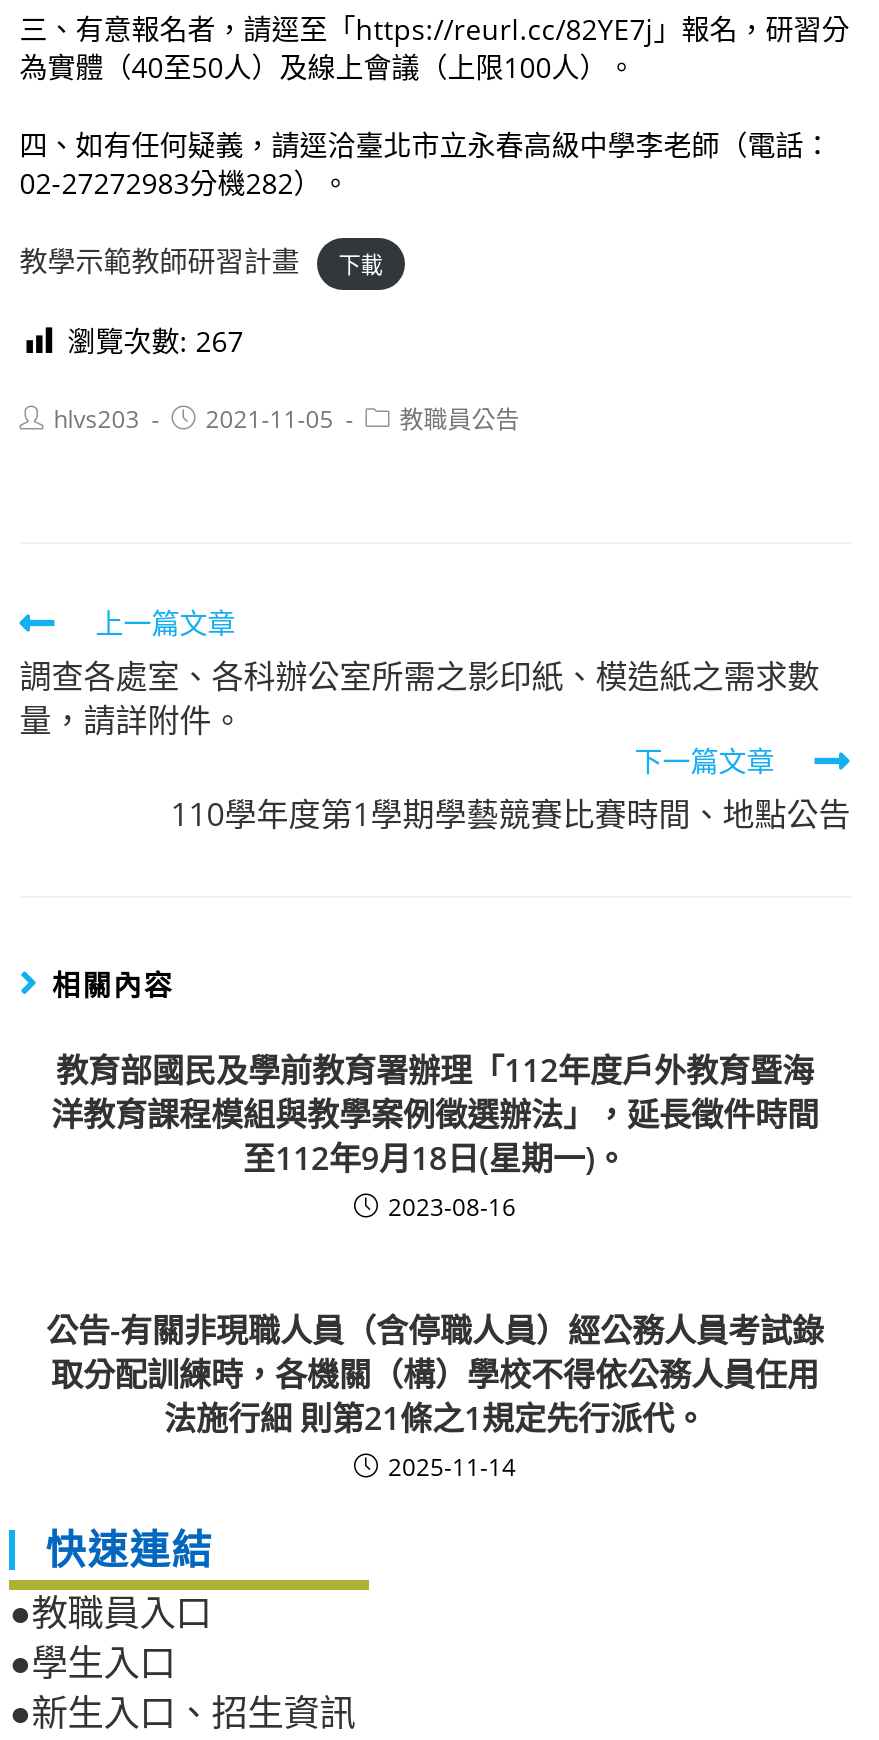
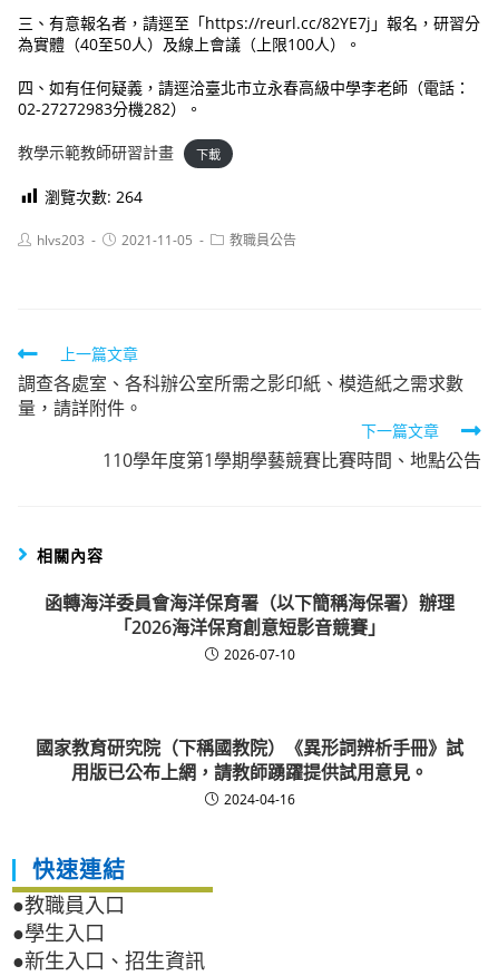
- 瀏覽次數: 267
+ 瀏覽次數: 264

- 教育部國民及學前教育署辦理「112年度戶外教育暨海
- 洋教育課程模組與教學案例徵選辦法」，延長徵件時間
- 至112年9月18日(星期一)。
- 2023-08-16
+ 函轉海洋委員會海洋保育署（以下簡稱海保署）辦理
+ 「2026海洋保育創意短影音競賽」
+ 2026-07-10

- 公告-有關非現職人員（含停職人員）經公務人員考試錄
- 取分配訓練時，各機關（構）學校不得依公務人員任用
- 法施行細 則第21條之1規定先行派代。
- 2025-11-14
+ 國家教育研究院（下稱國教院）《異形詞辨析手冊》試
+ 用版已公布上網，請教師踴躍提供試用意見。
+ 2024-04-16
